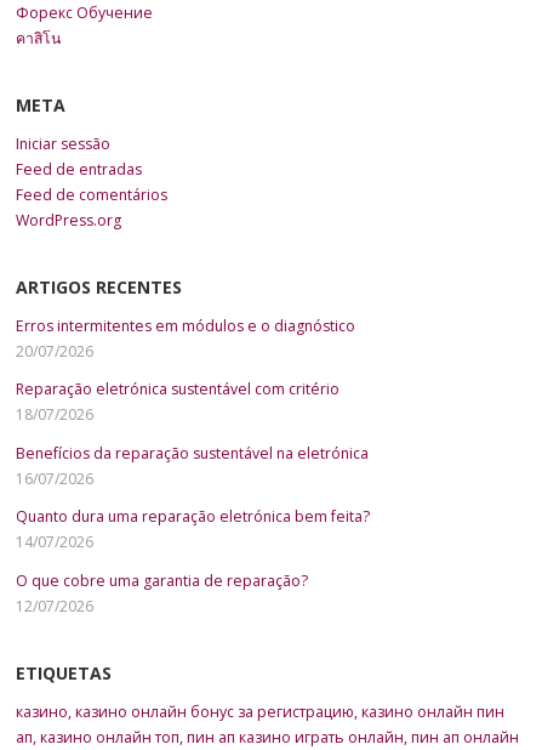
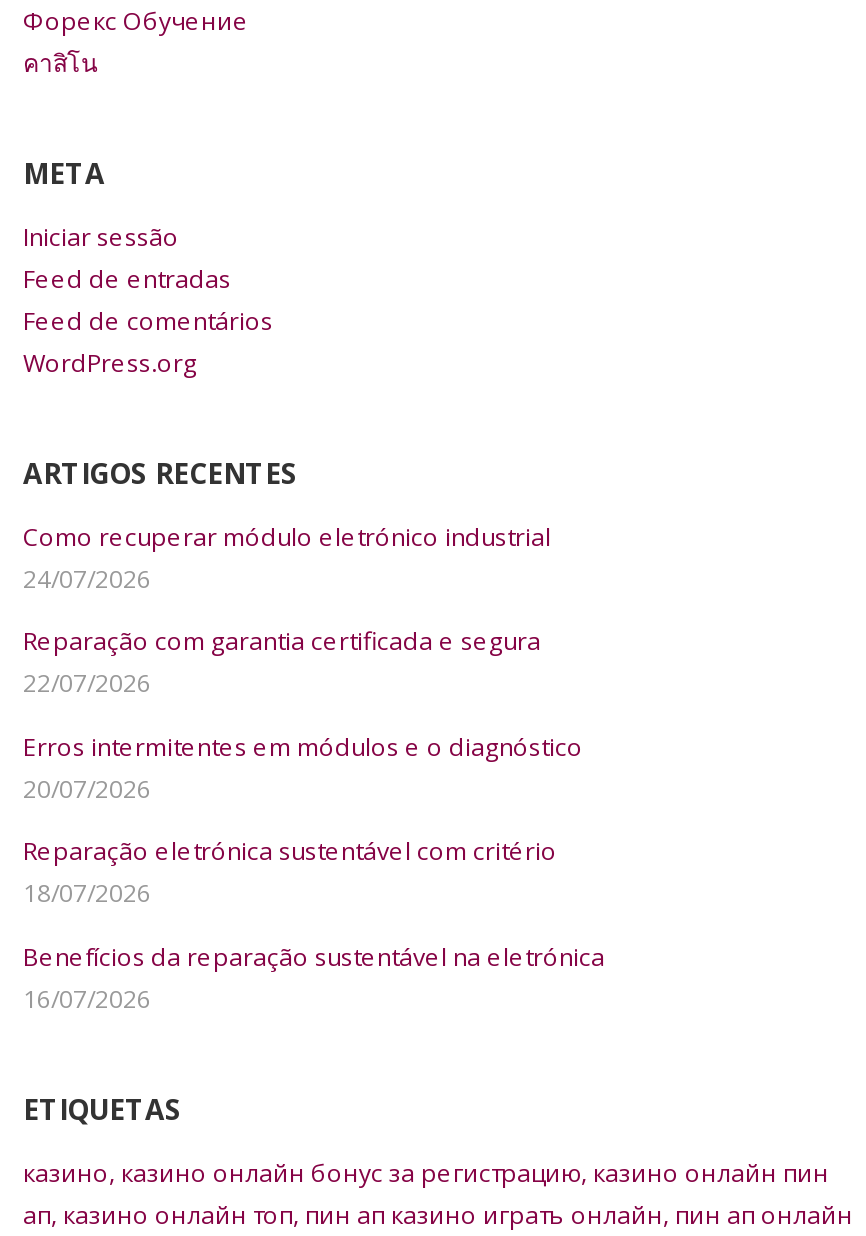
+ Como recuperar módulo eletrónico industrial
+ 24/07/2026
+ Reparação com garantia certificada e segura
+ 22/07/2026

moved down: Erros intermitentes em módulos e o diagnóstico | 20/07/2026 | Reparação eletrónica sustentável com critério | 18/07/2026 | Benefícios da reparação sustentável na eletrónica | 16/07/2026

- Quanto dura uma reparação eletrónica bem feita?
- 14/07/2026
- O que cobre uma garantia de reparação?
- 12/07/2026
